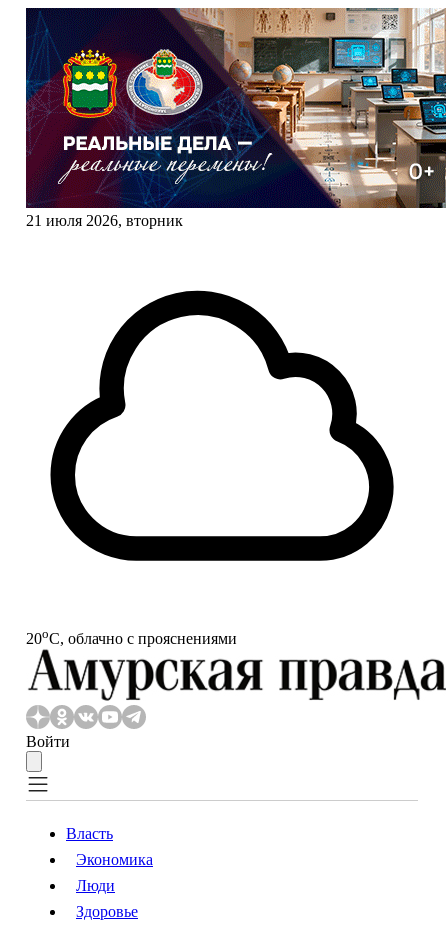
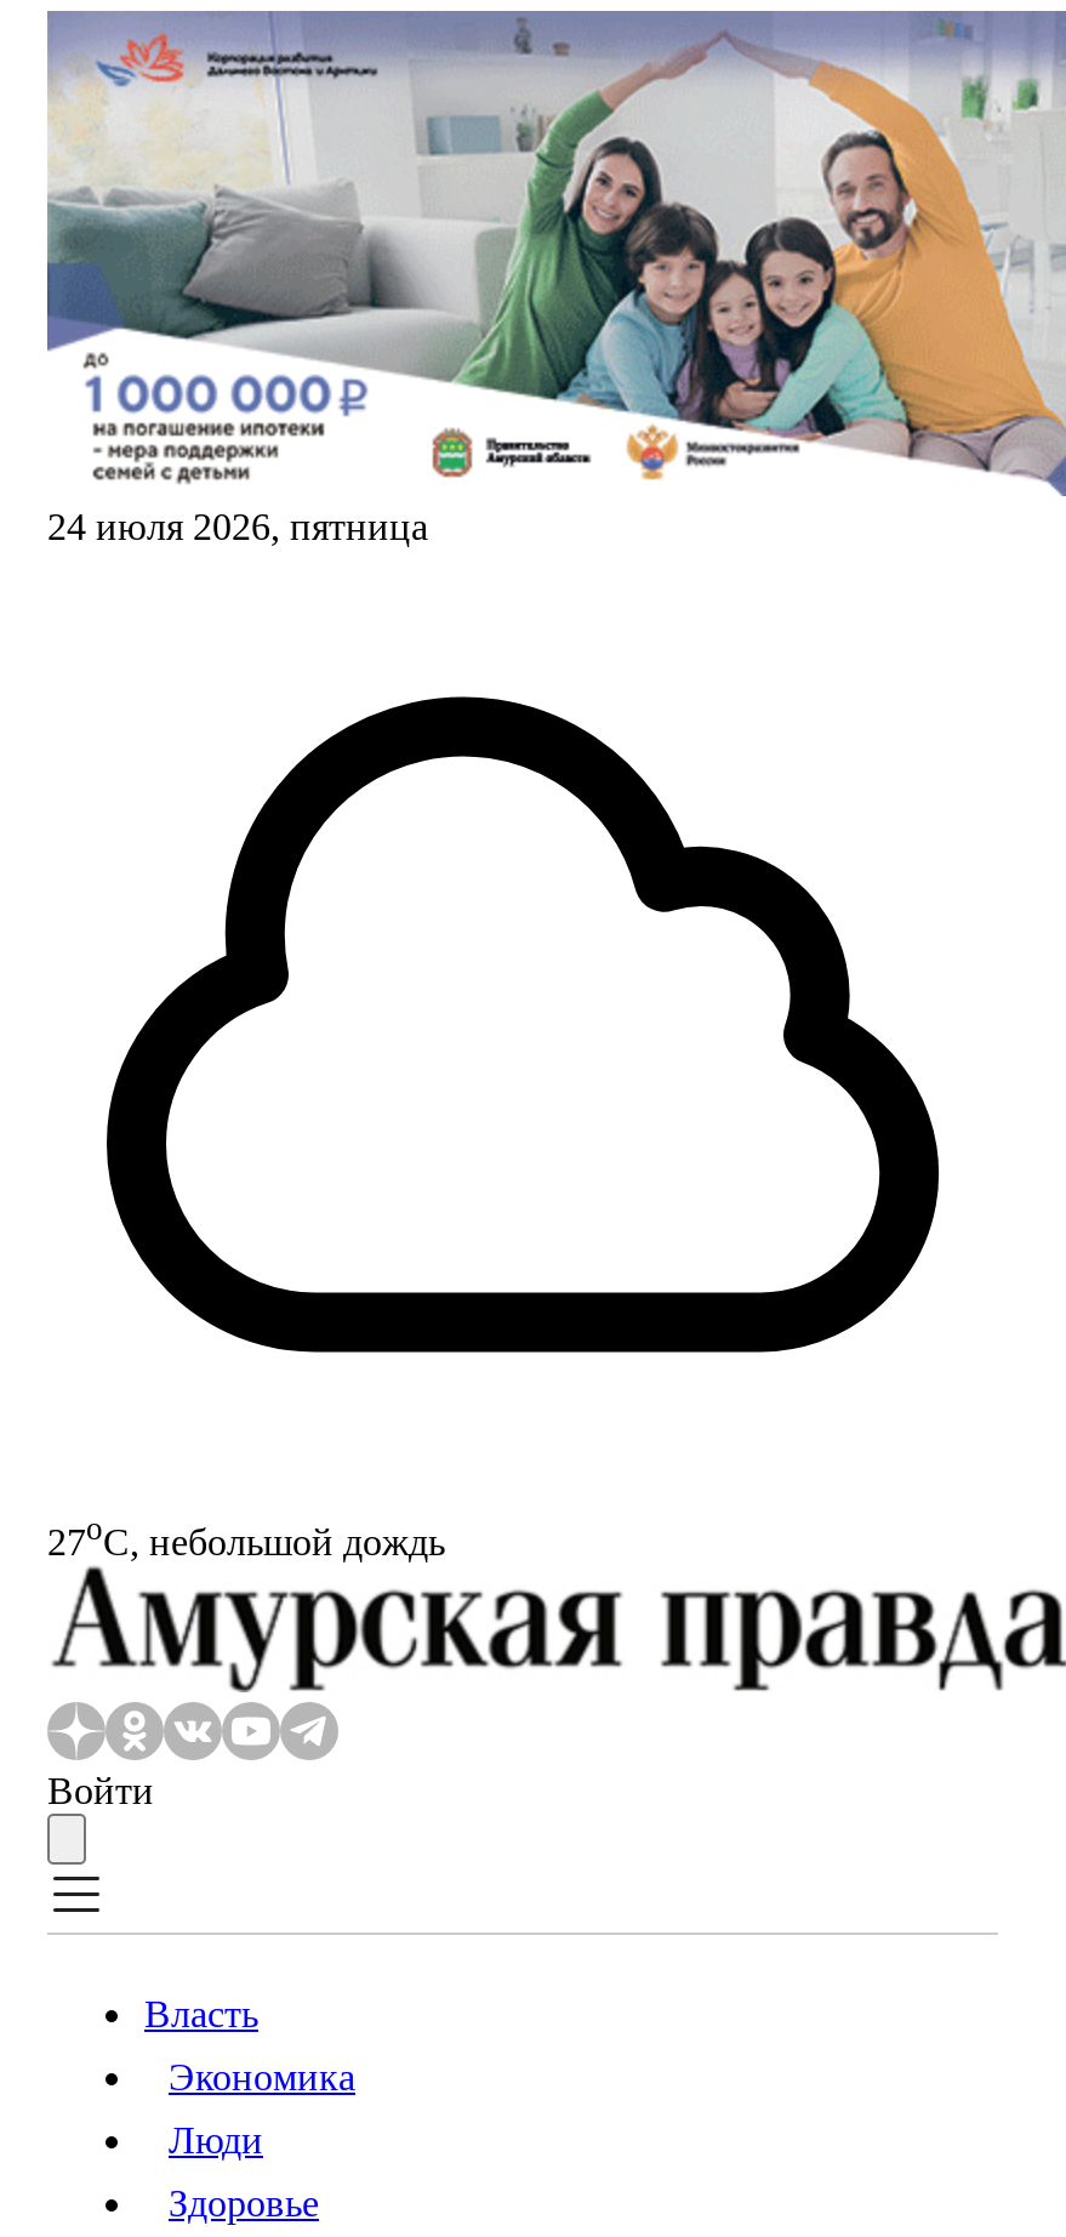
- [image]
- 21 июля 2026, вторник
+ [image]
+ 24 июля 2026, пятница

- 20oС, облачно с прояснениями
+ 27oС, небольшой дождь
